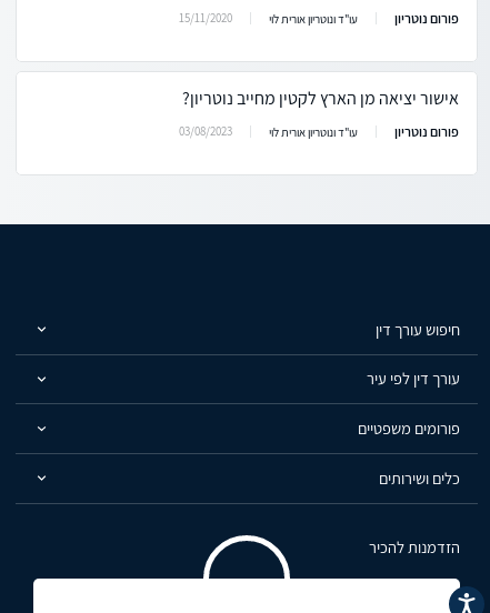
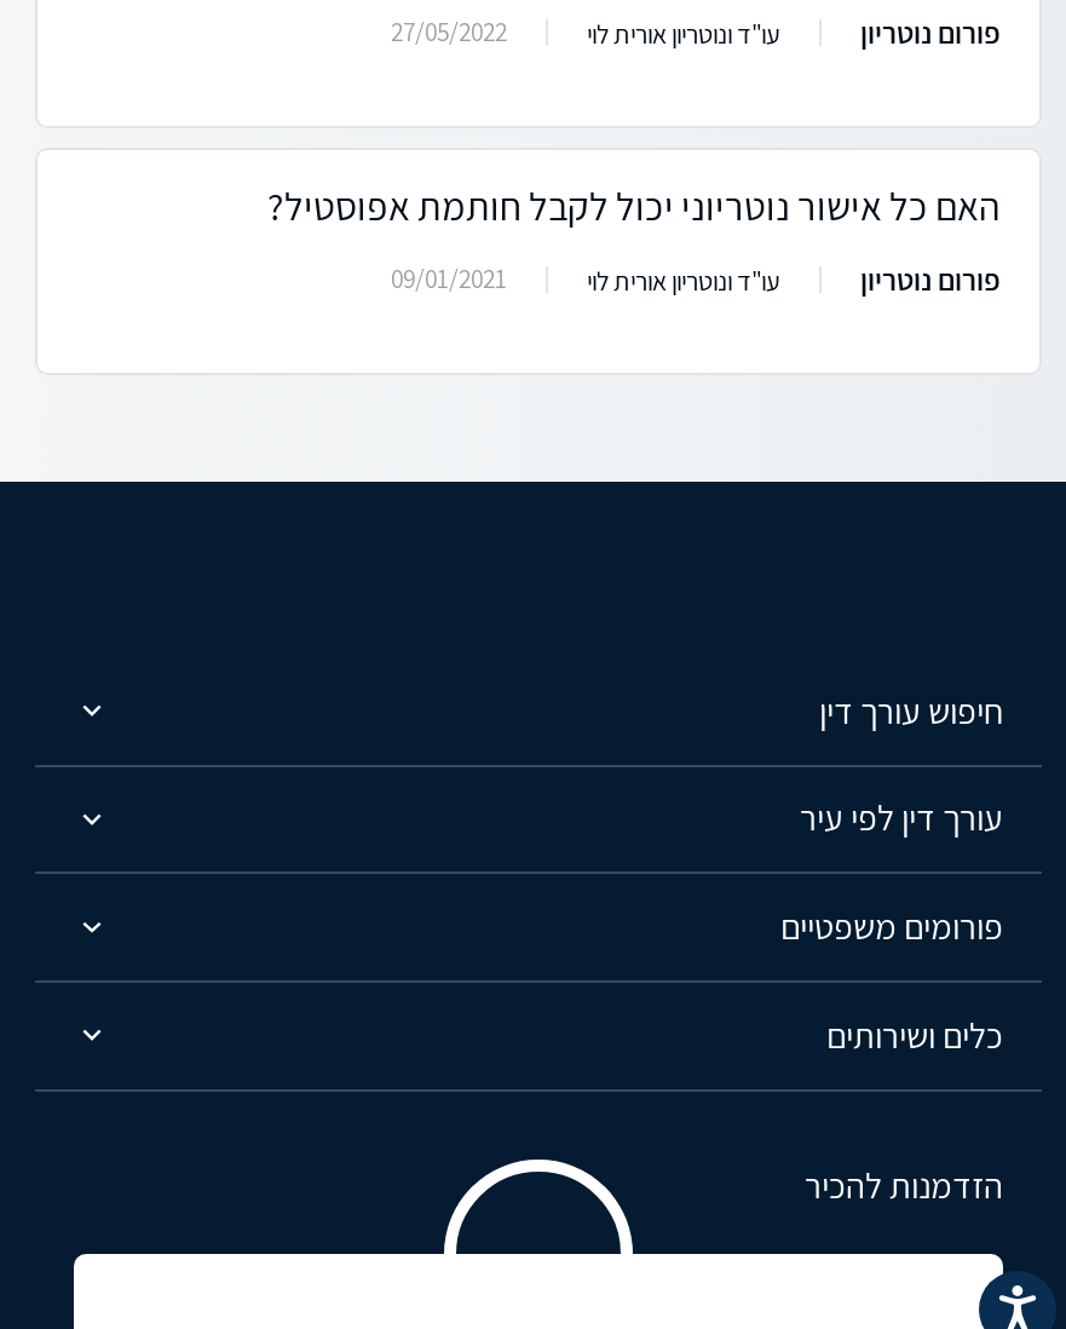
- 15/11/2020
+ 27/05/2022

- אישור יציאה מן הארץ לקטין מחייב נוטריון?
+ האם כל אישור נוטריוני יכול לקבל חותמת אפוסטיל?

- 03/08/2023
+ 09/01/2021
